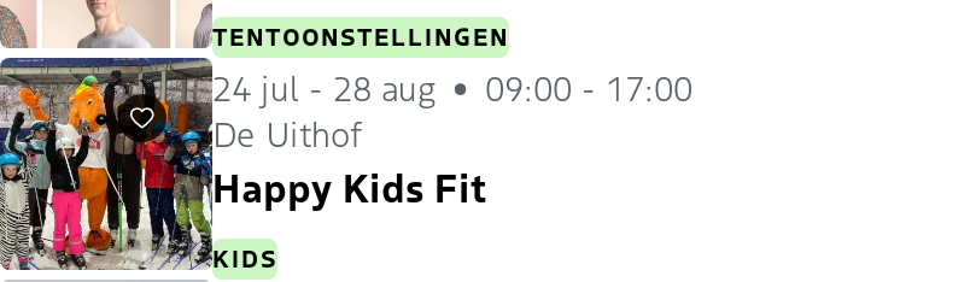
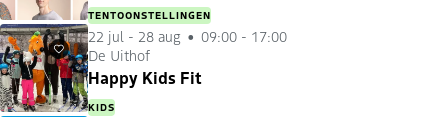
- 24 jul - 28 aug 09:00 - 17:00
+ 22 jul - 28 aug 09:00 - 17:00
